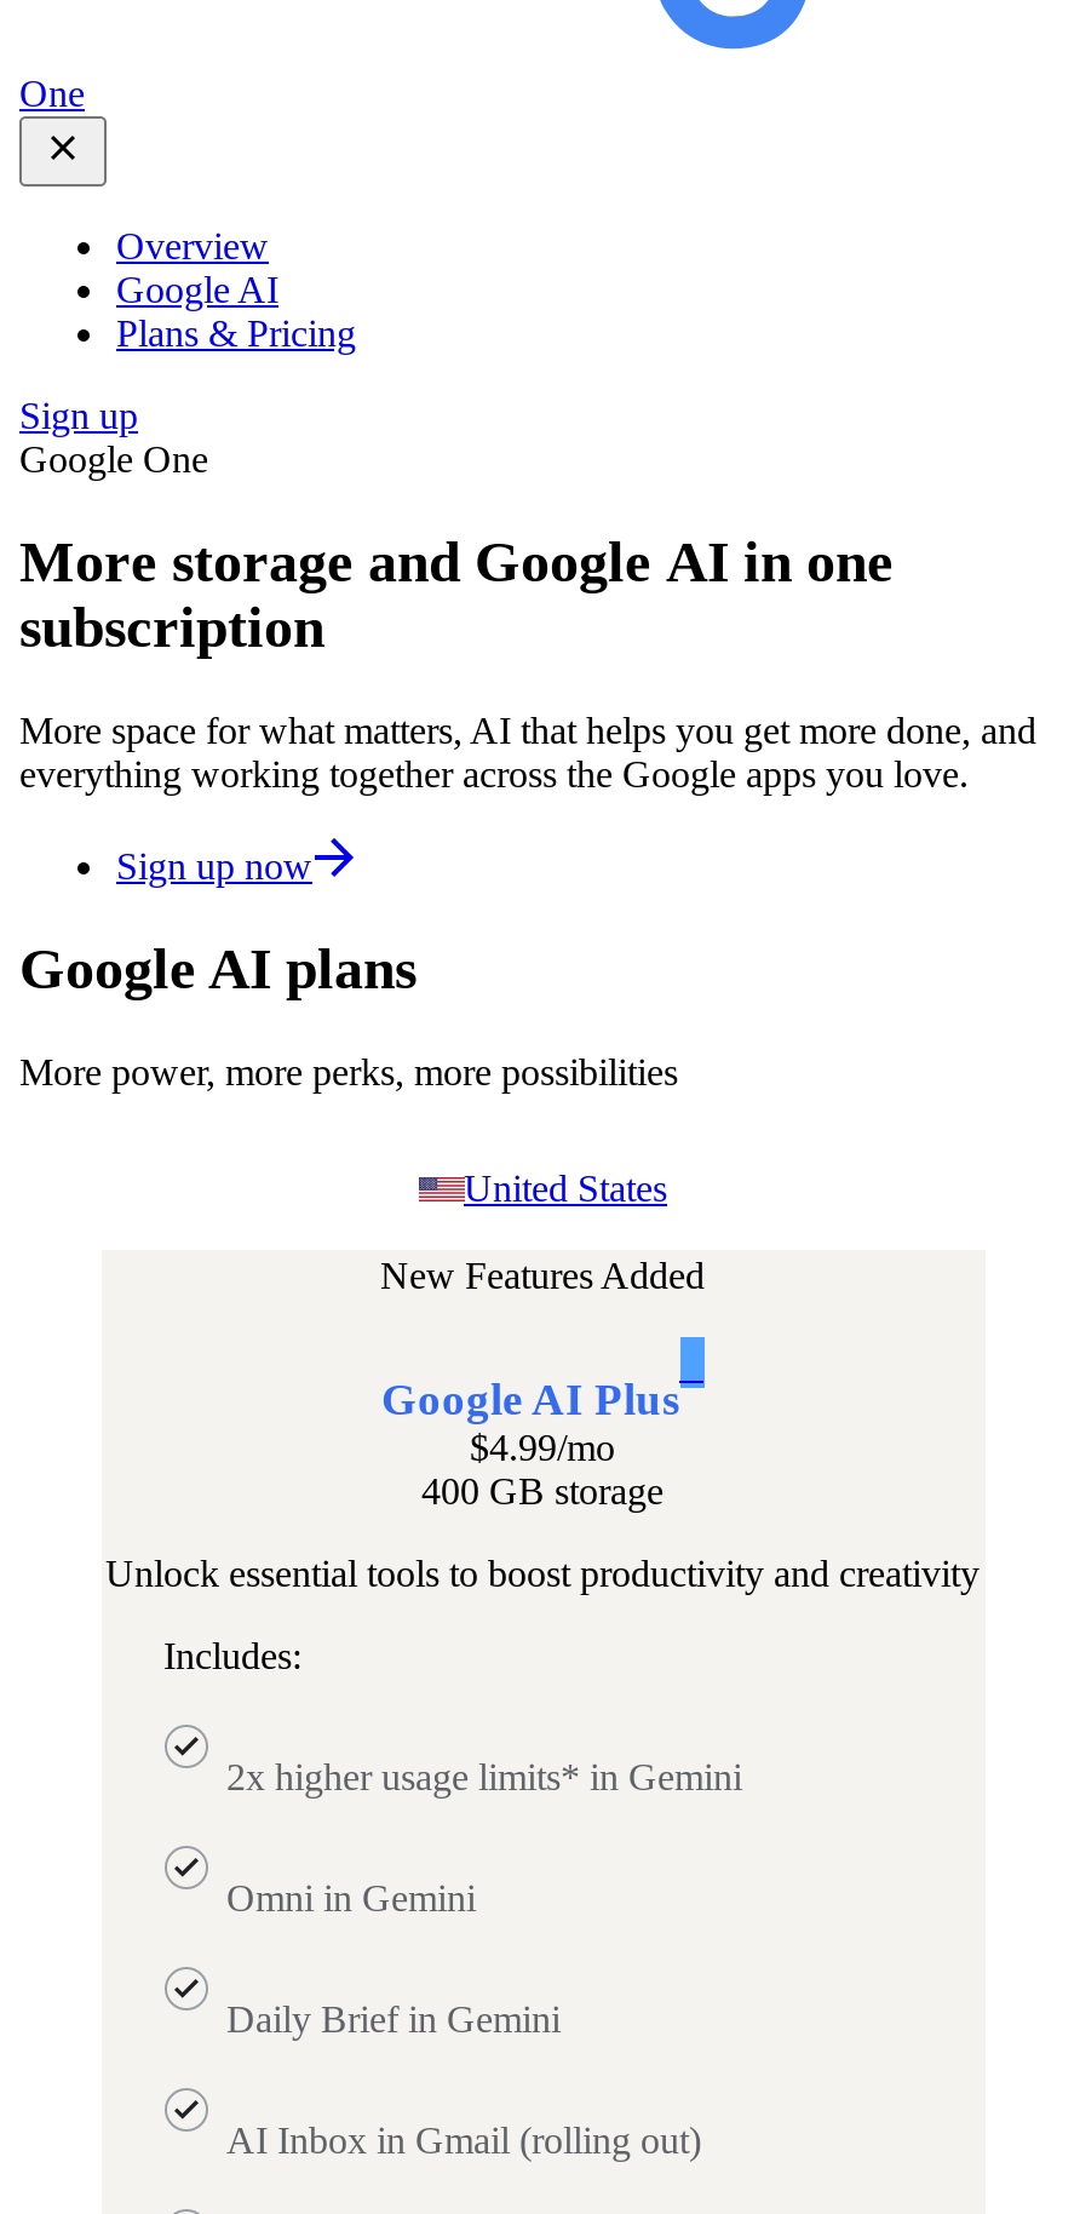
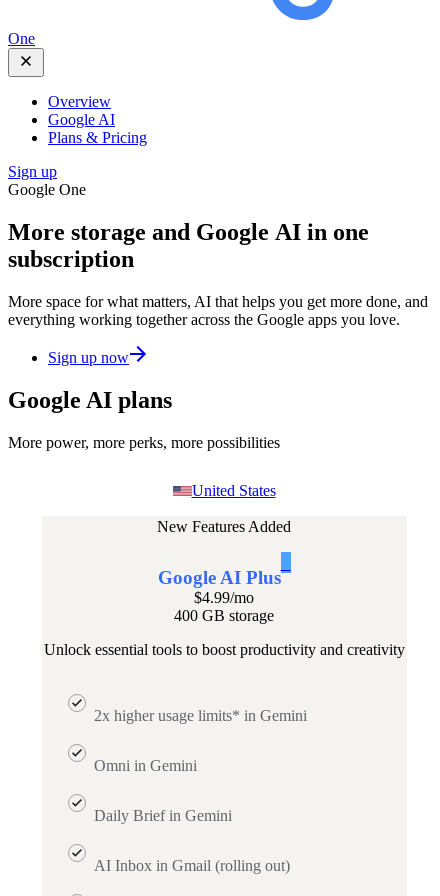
- Includes:
